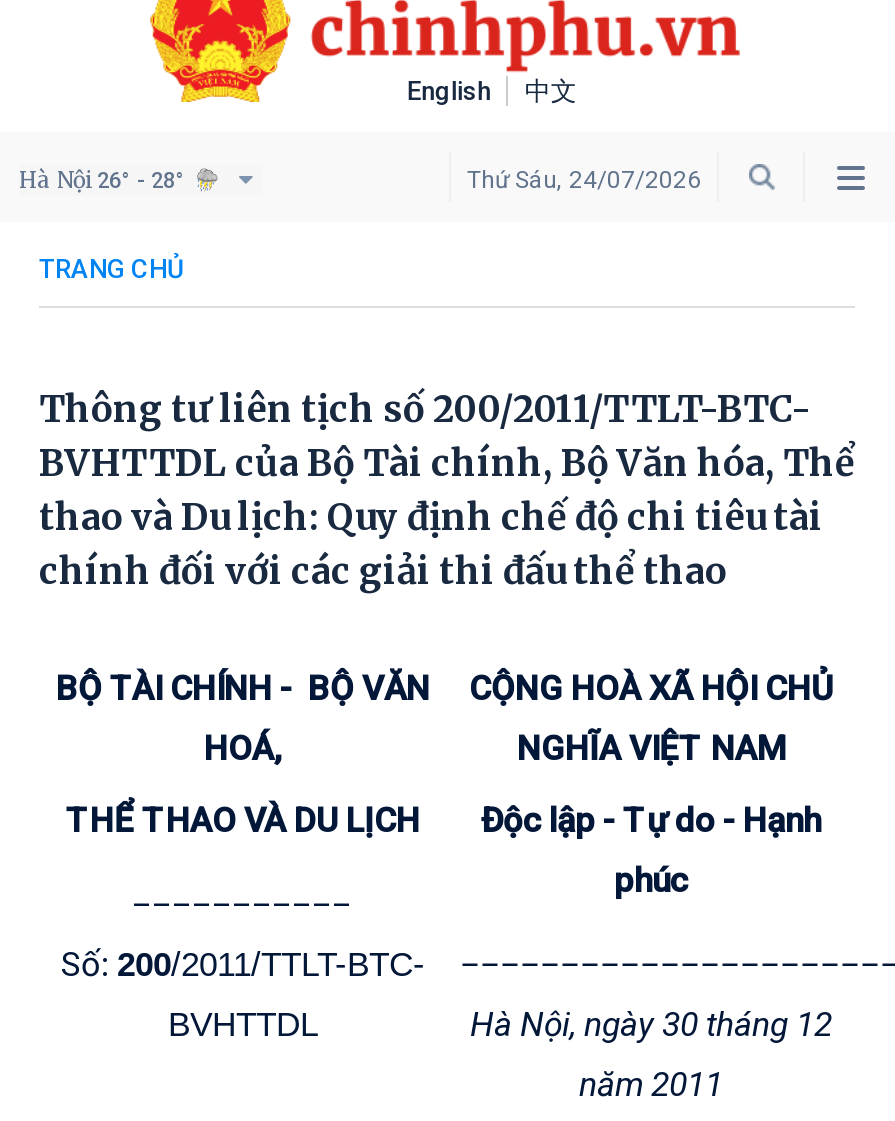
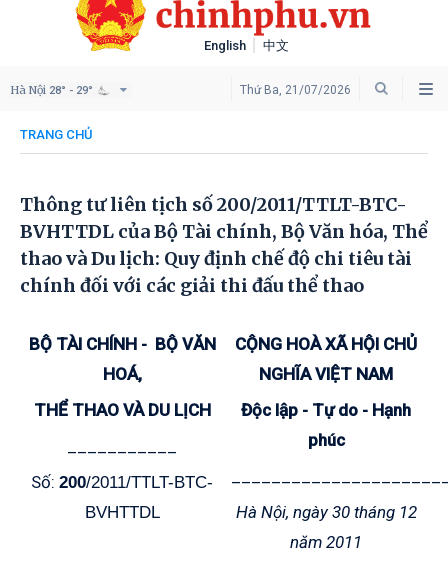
- Hà Nội 26° - 28°
+ Hà Nội 28° - 29°

- Thứ Sáu, 24/07/2026
+ Thứ Ba, 21/07/2026
